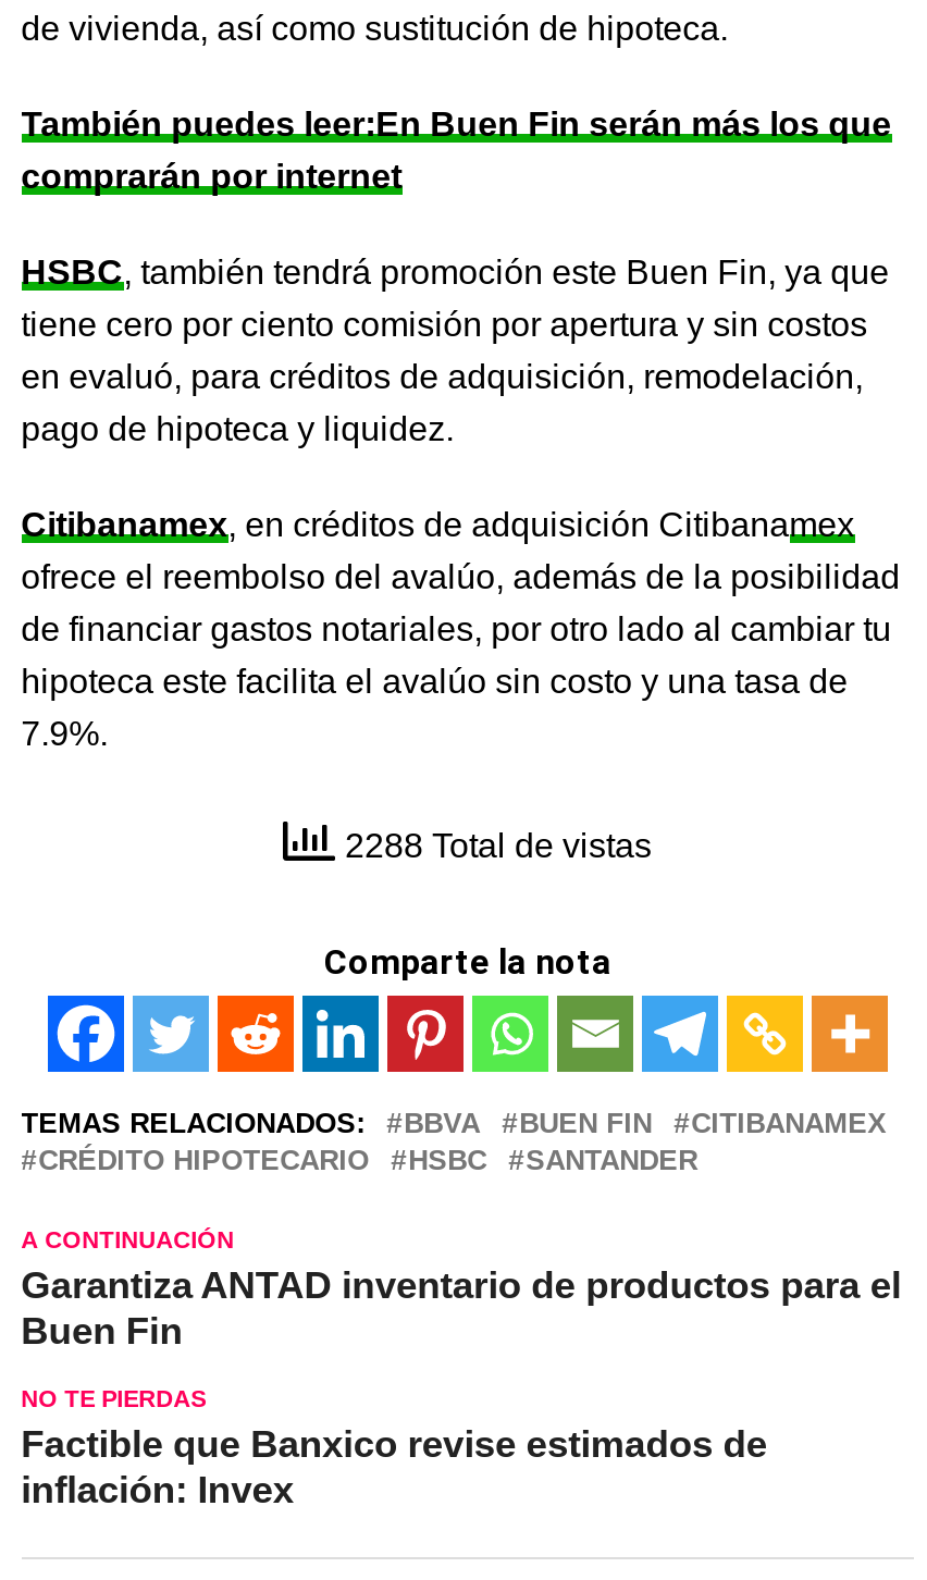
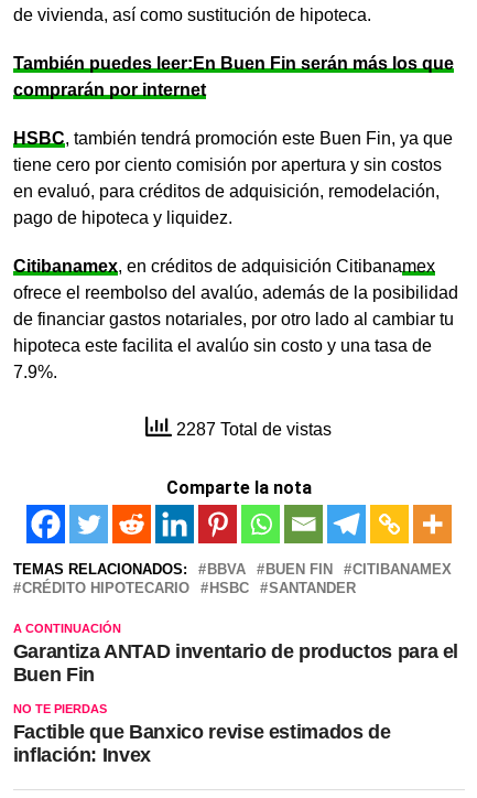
- 2288 Total de vistas
+ 2287 Total de vistas
